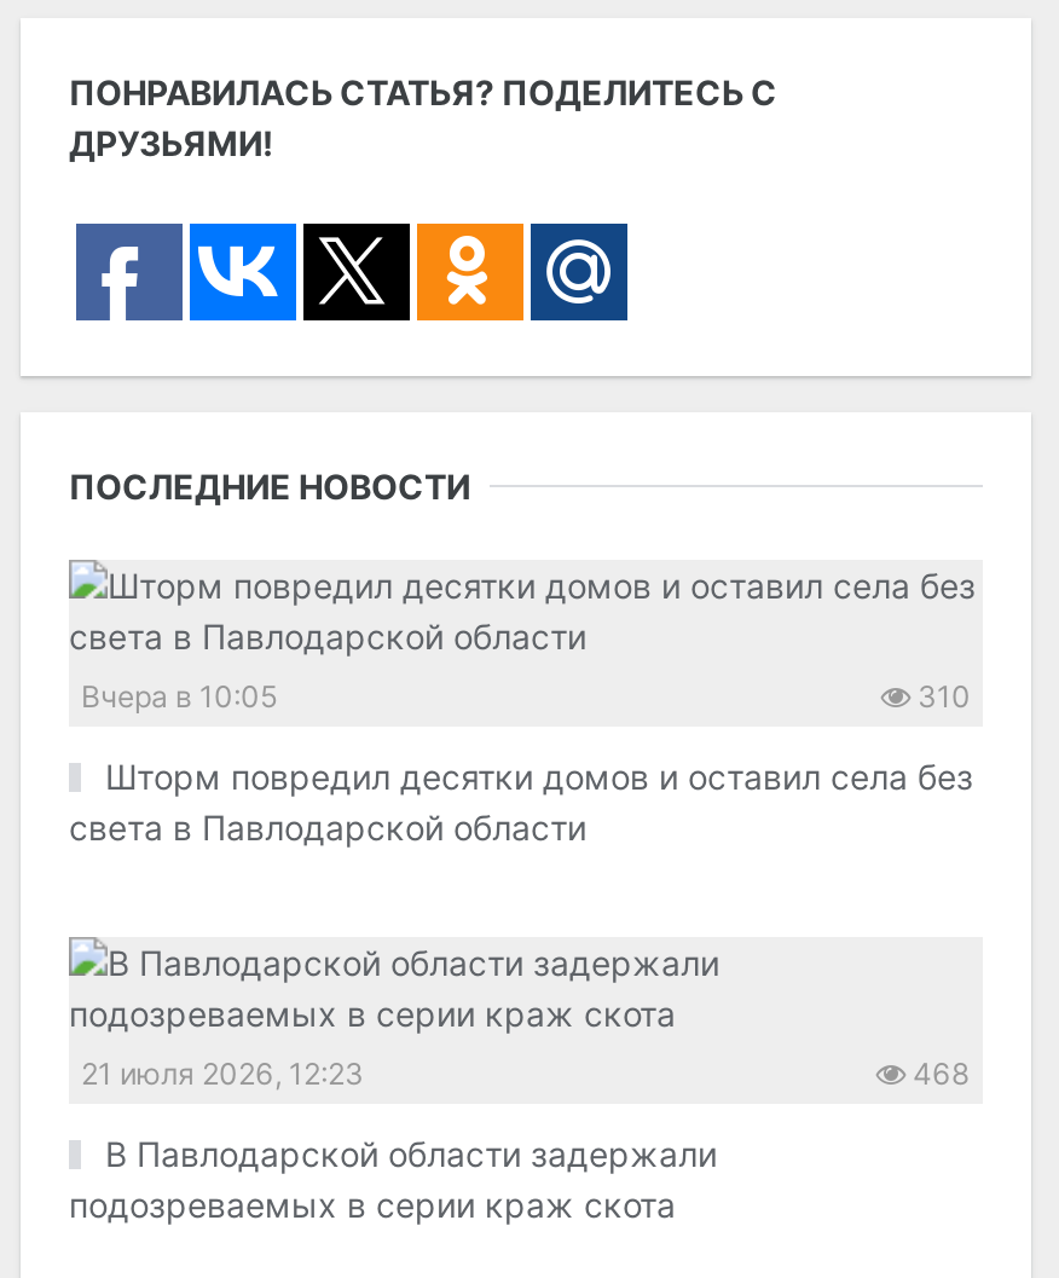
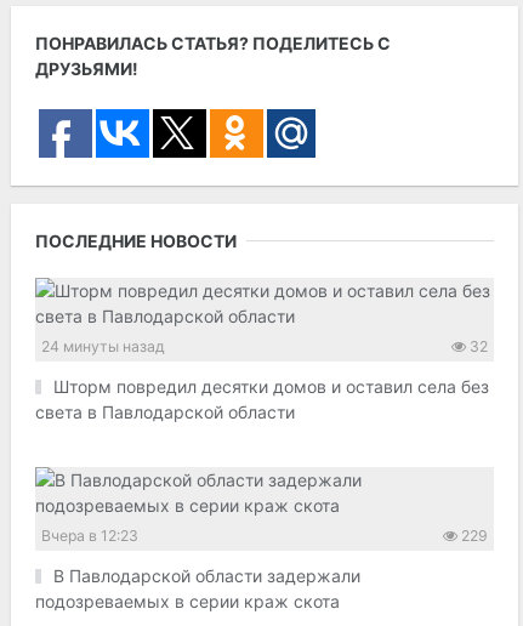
- Вчера в 10:05
- 310
+ 24 минуты назад
+ 32

- 21 июля 2026, 12:23
- 468
+ Вчера в 12:23
+ 229
